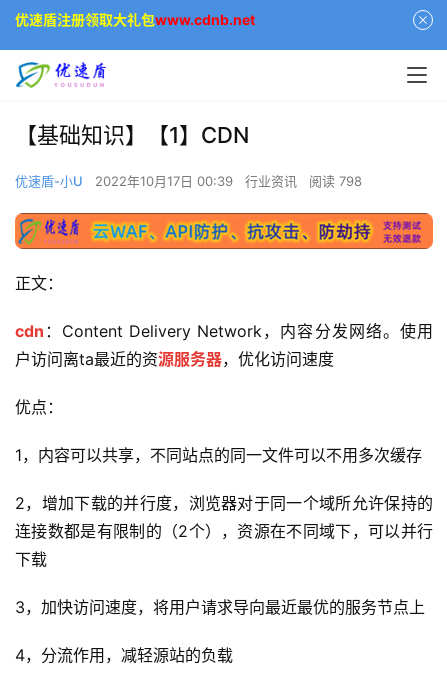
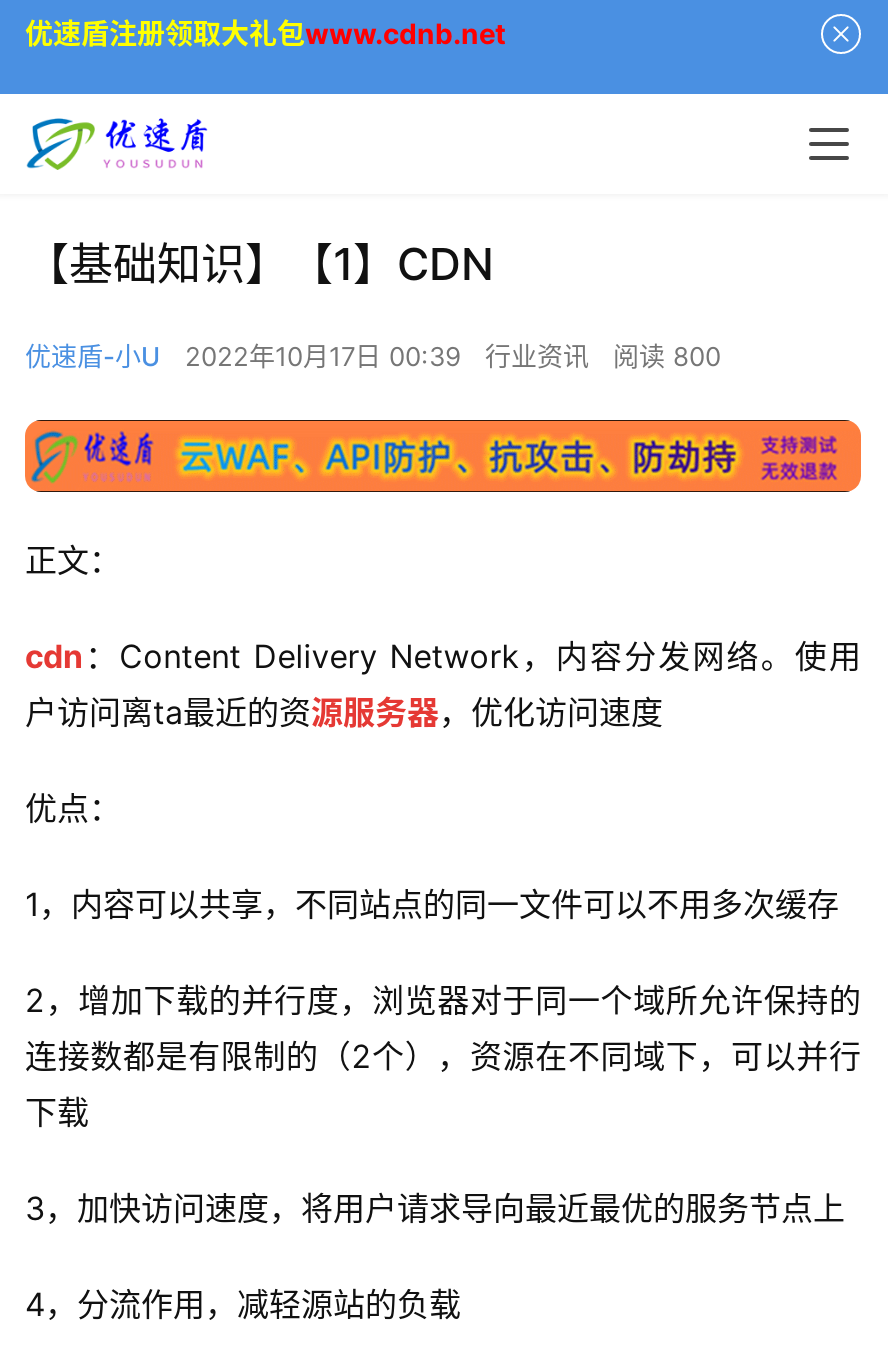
- 优速盾-小U 2022年10月17日 00:39 行业资讯 阅读 798
+ 优速盾-小U 2022年10月17日 00:39 行业资讯 阅读 800
